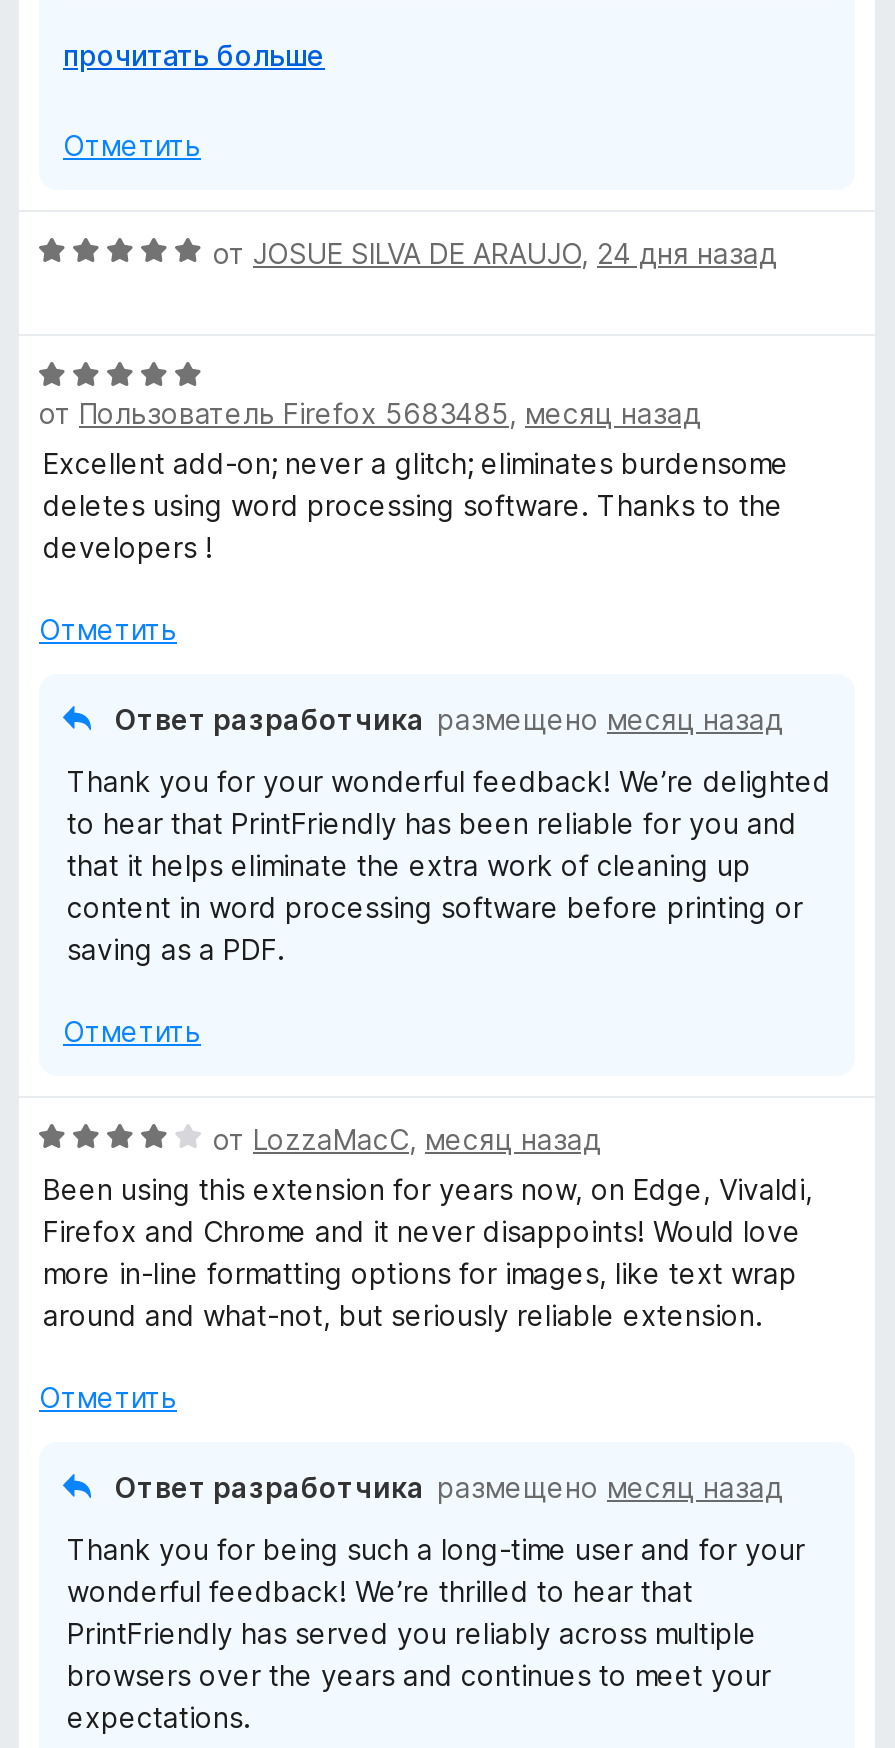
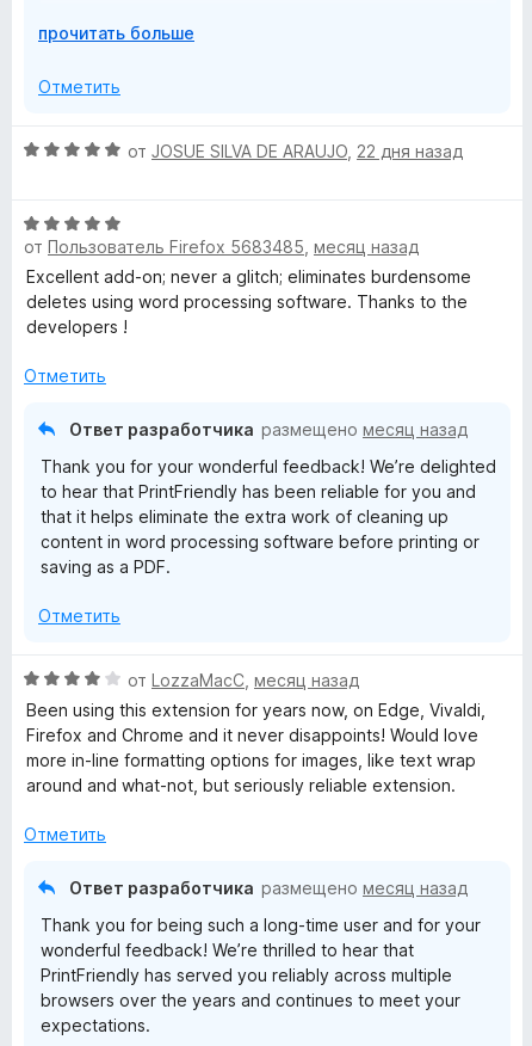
- от JOSUE SILVA DE ARAUJO, 24 дня назад
+ от JOSUE SILVA DE ARAUJO, 22 дня назад
